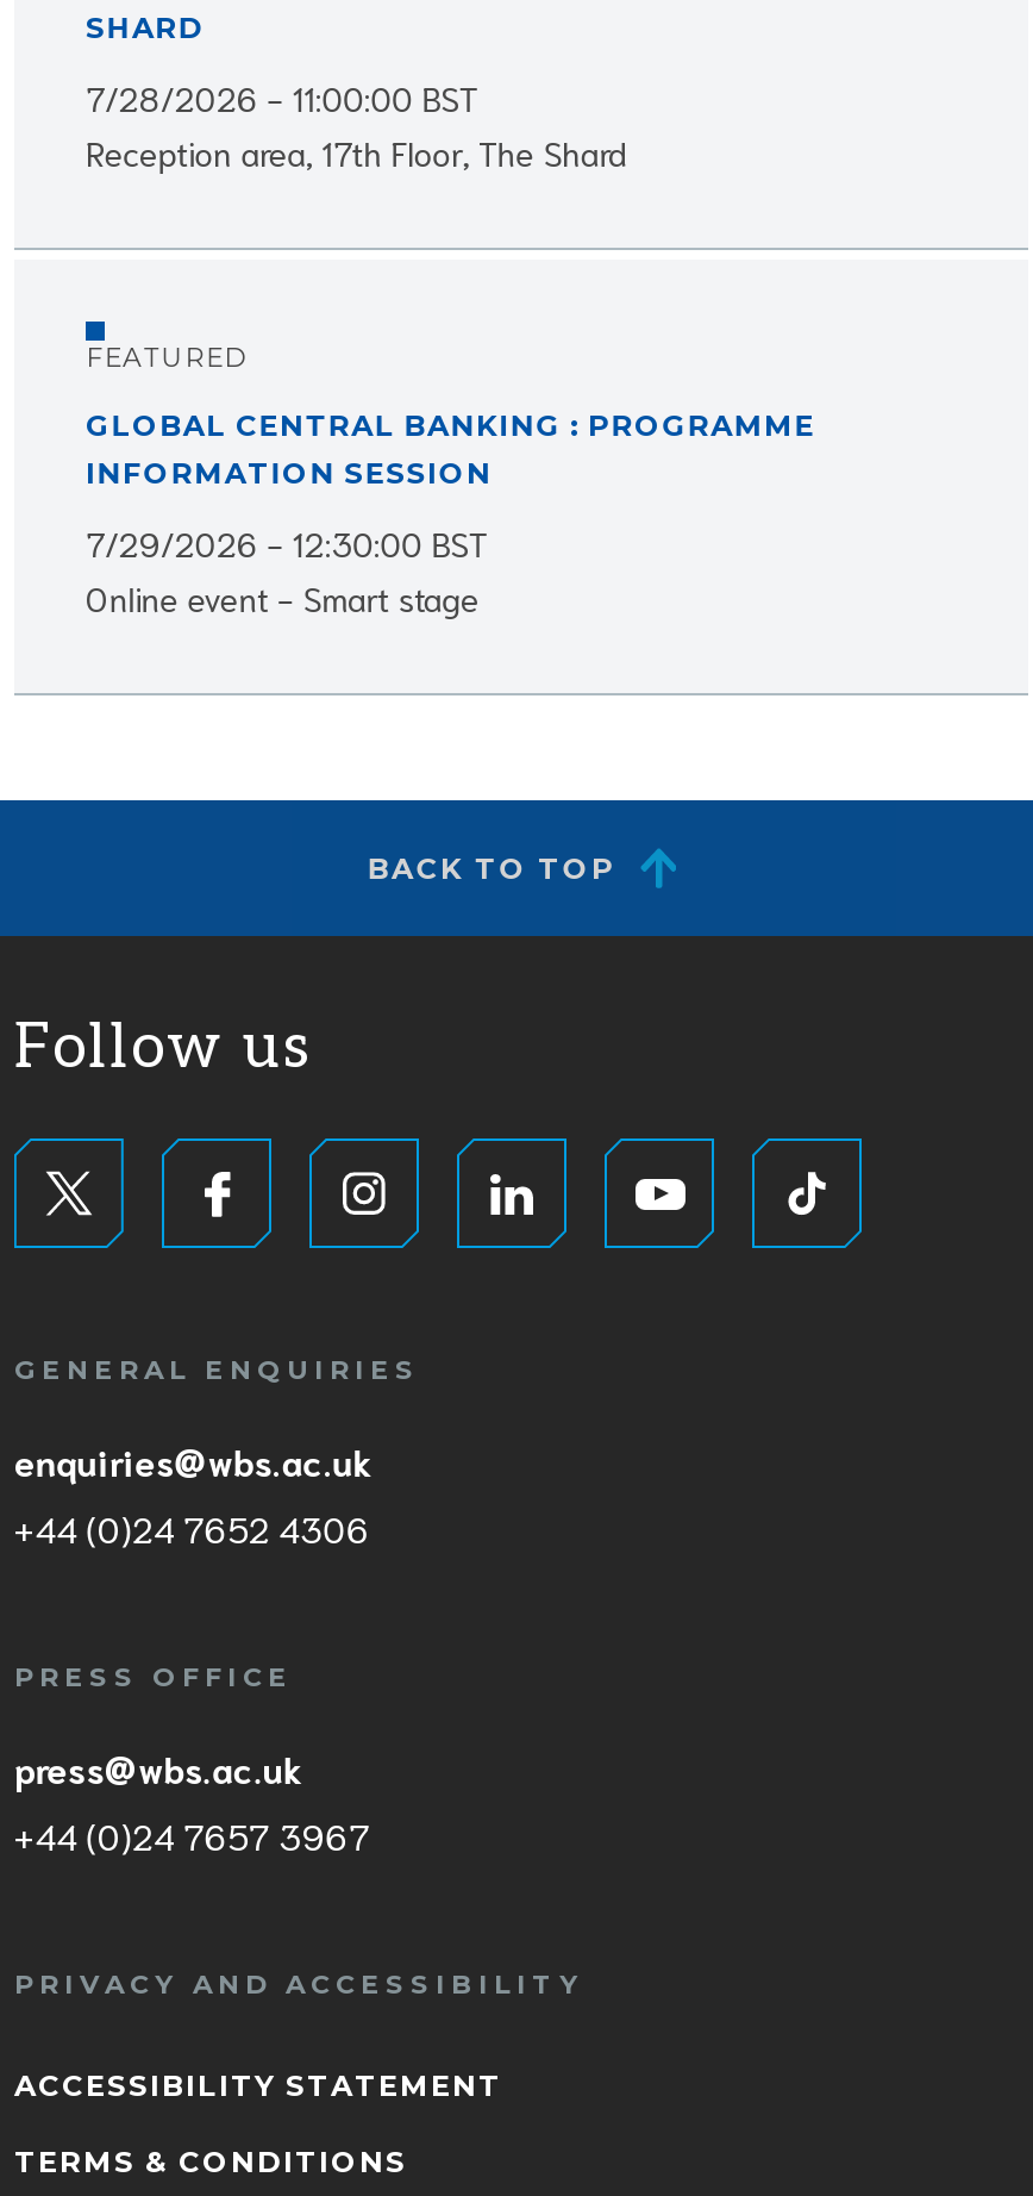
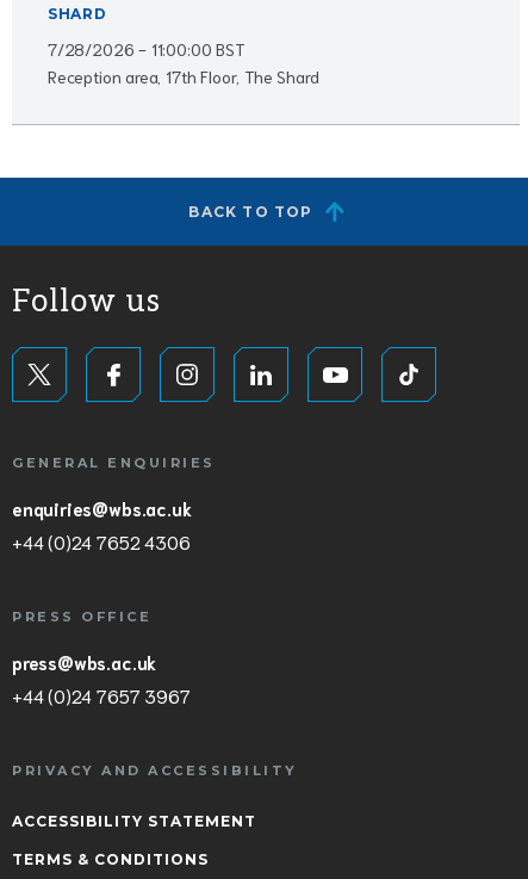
- FEATURED
- GLOBAL CENTRAL BANKING : PROGRAMME
- INFORMATION SESSION
- 7/29/2026 - 12:30:00 BST
- Online event - Smart stage
